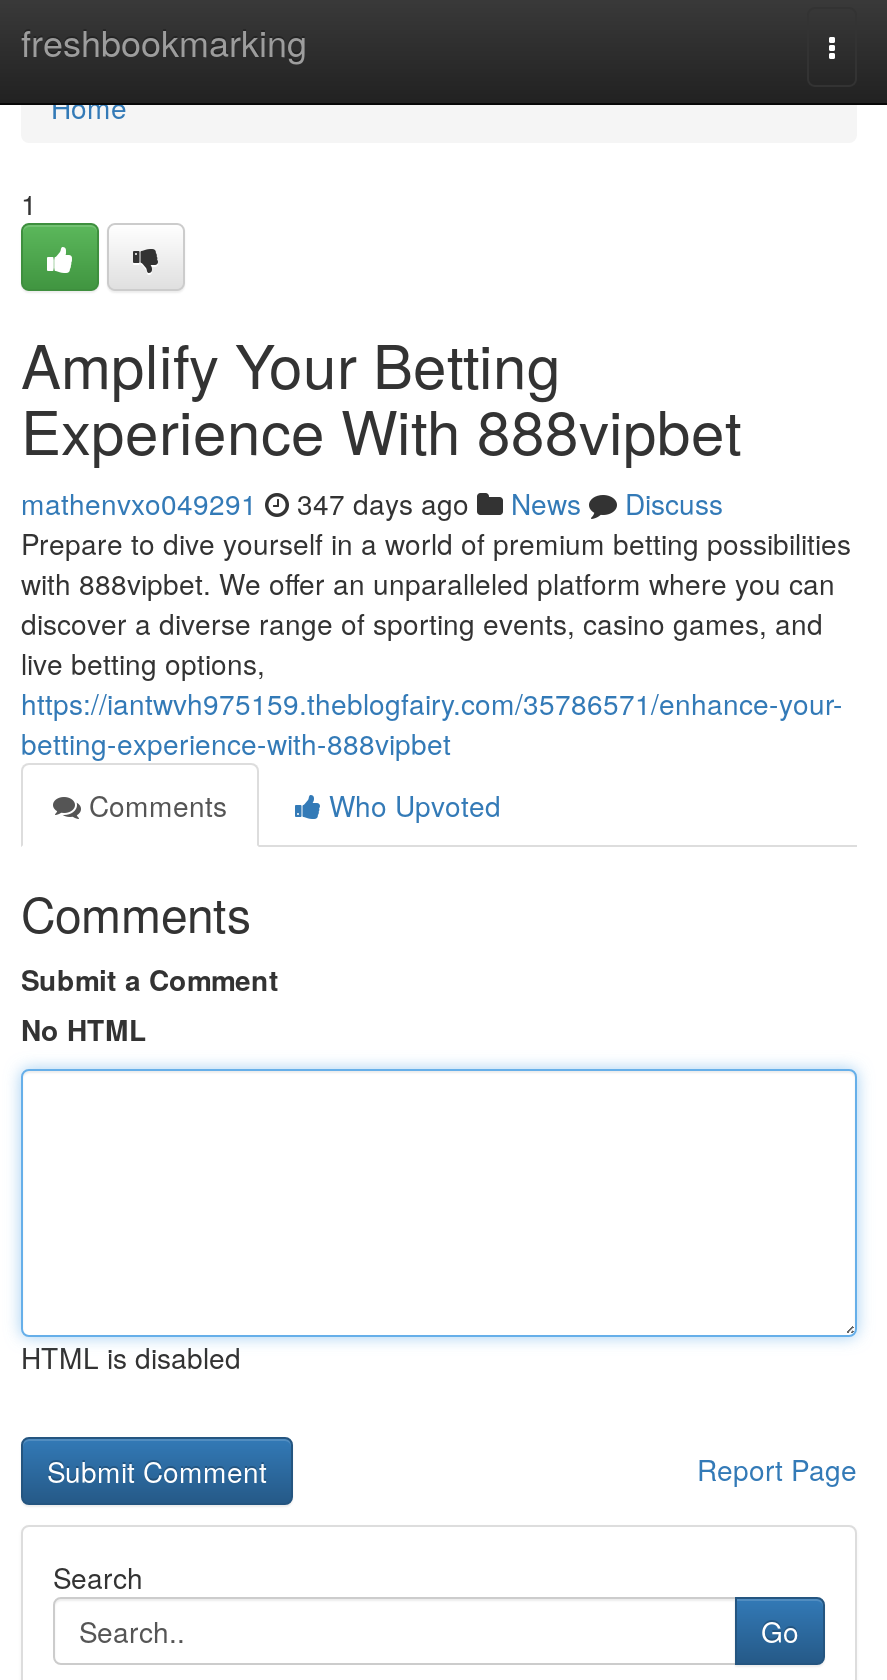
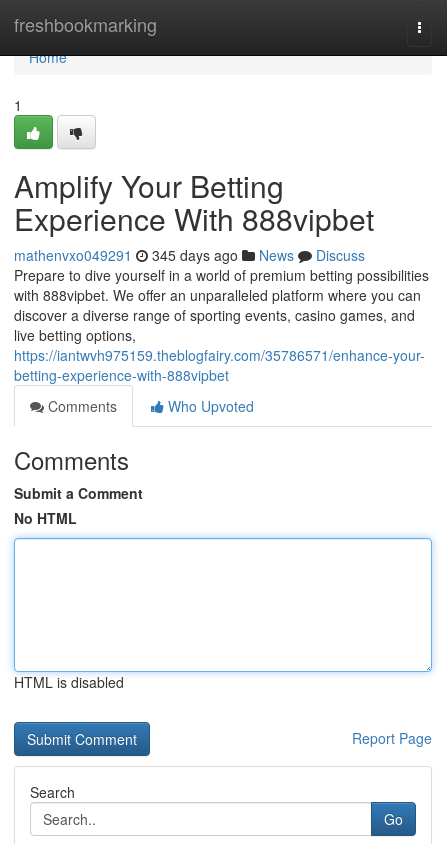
- mathenvxo049291 347 days ago News Discuss
+ mathenvxo049291 345 days ago News Discuss
